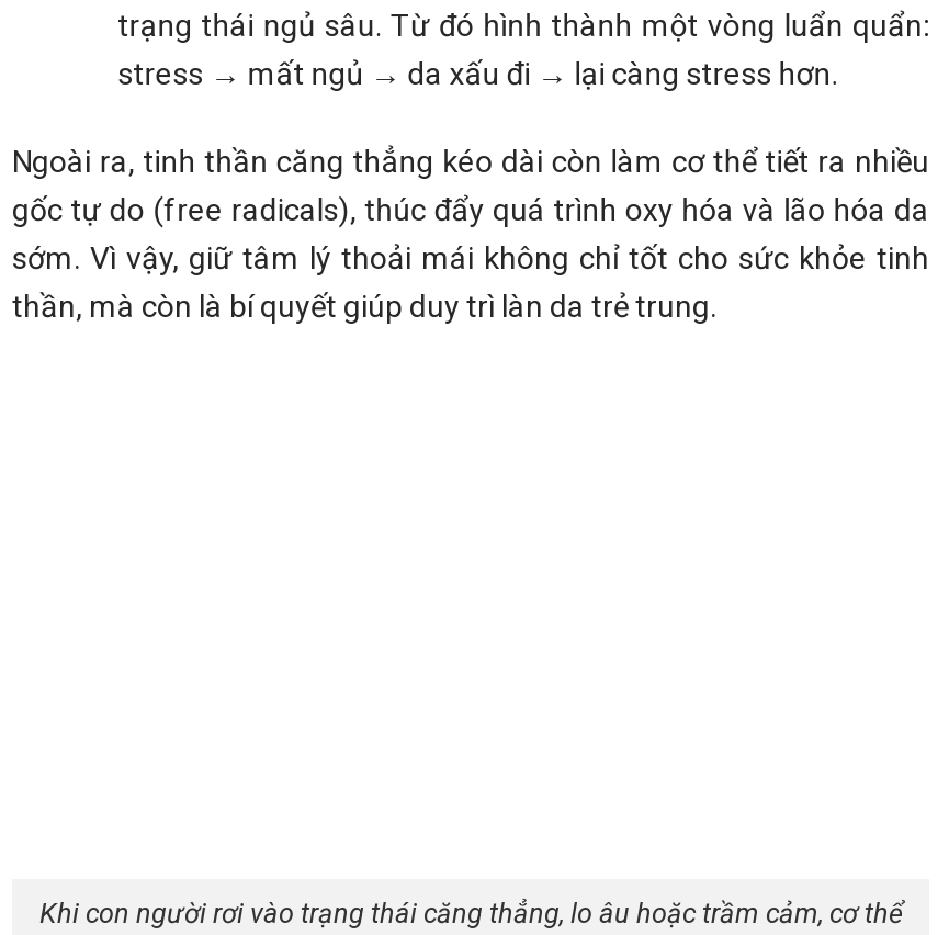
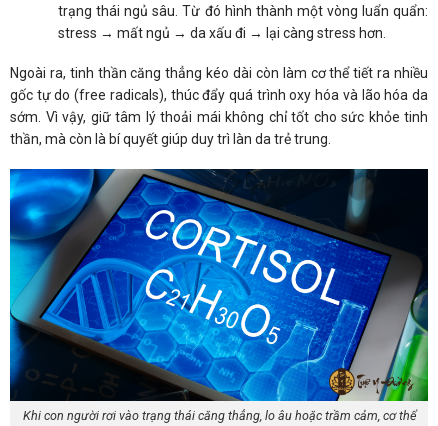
+ [image]
